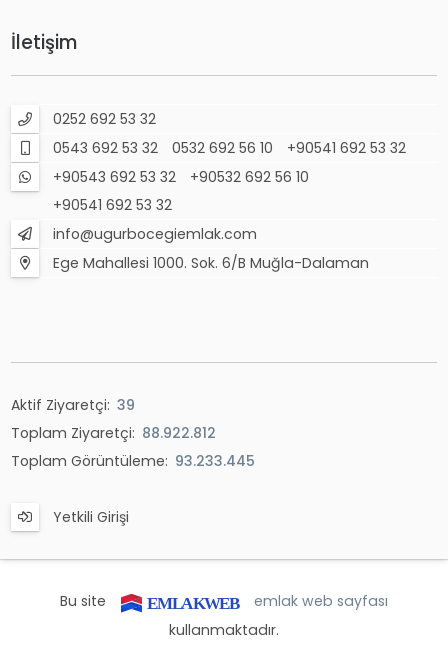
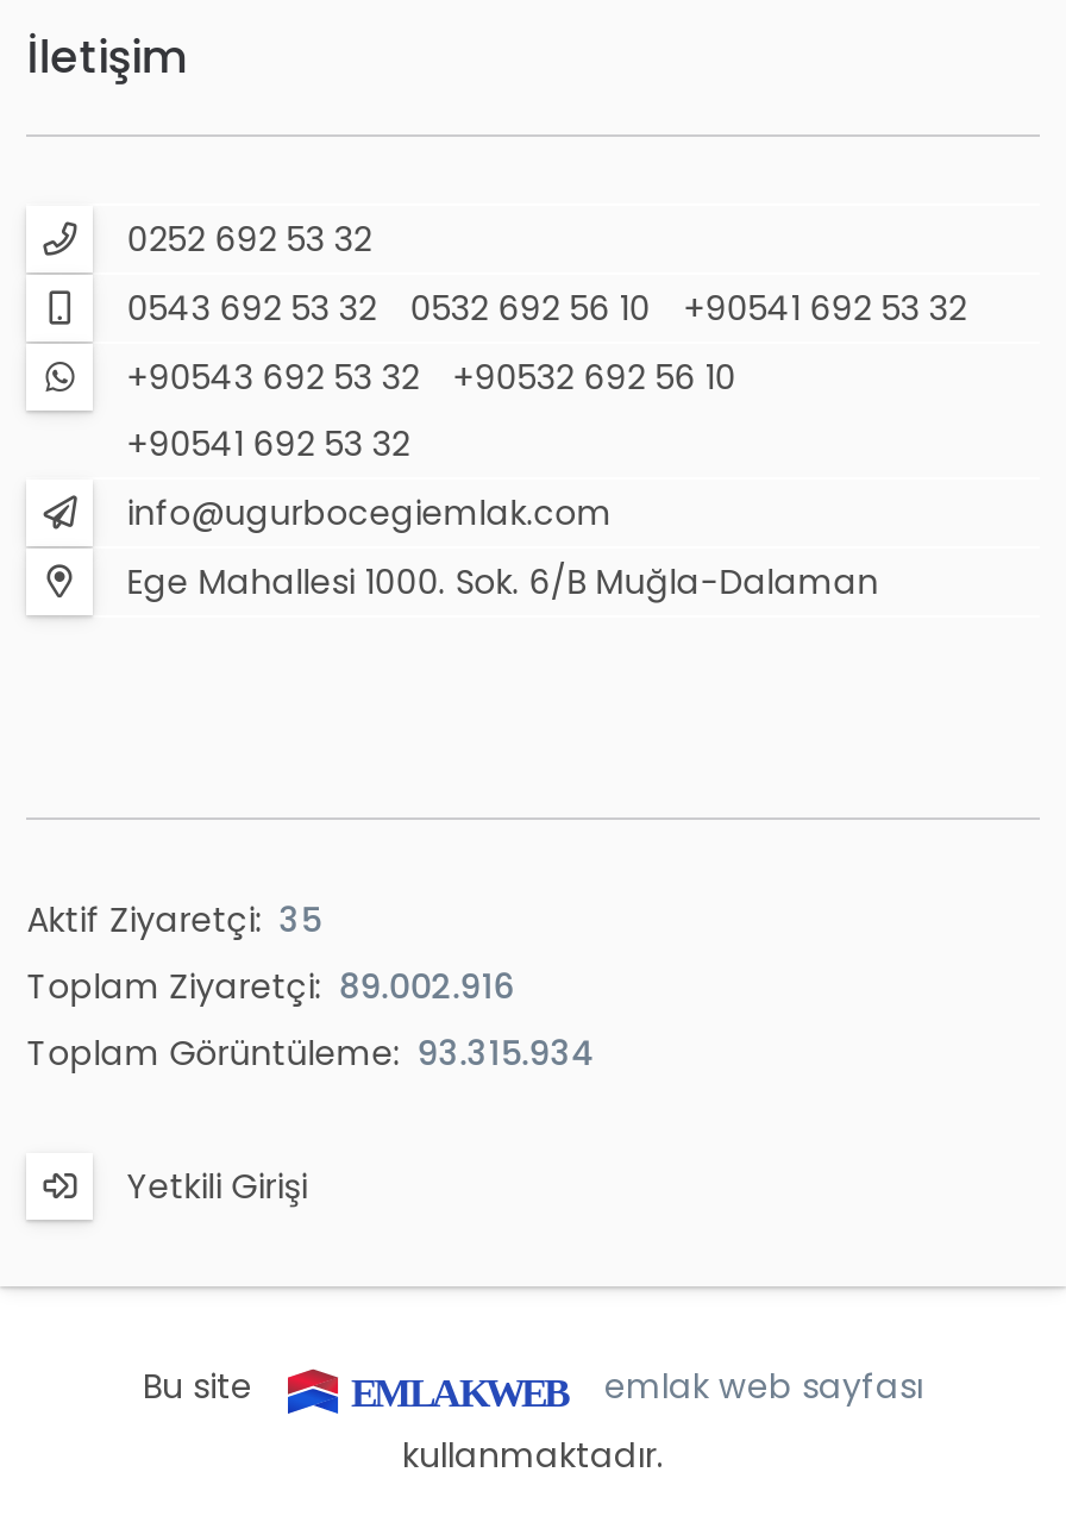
- Aktif Ziyaretçi: 39
+ Aktif Ziyaretçi: 35

- Toplam Ziyaretçi: 88.922.812
+ Toplam Ziyaretçi: 89.002.916

- Toplam Görüntüleme: 93.233.445
+ Toplam Görüntüleme: 93.315.934
